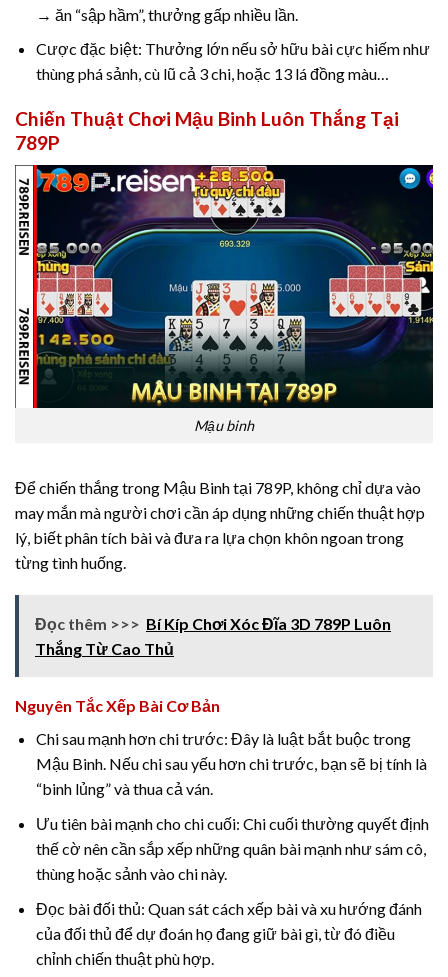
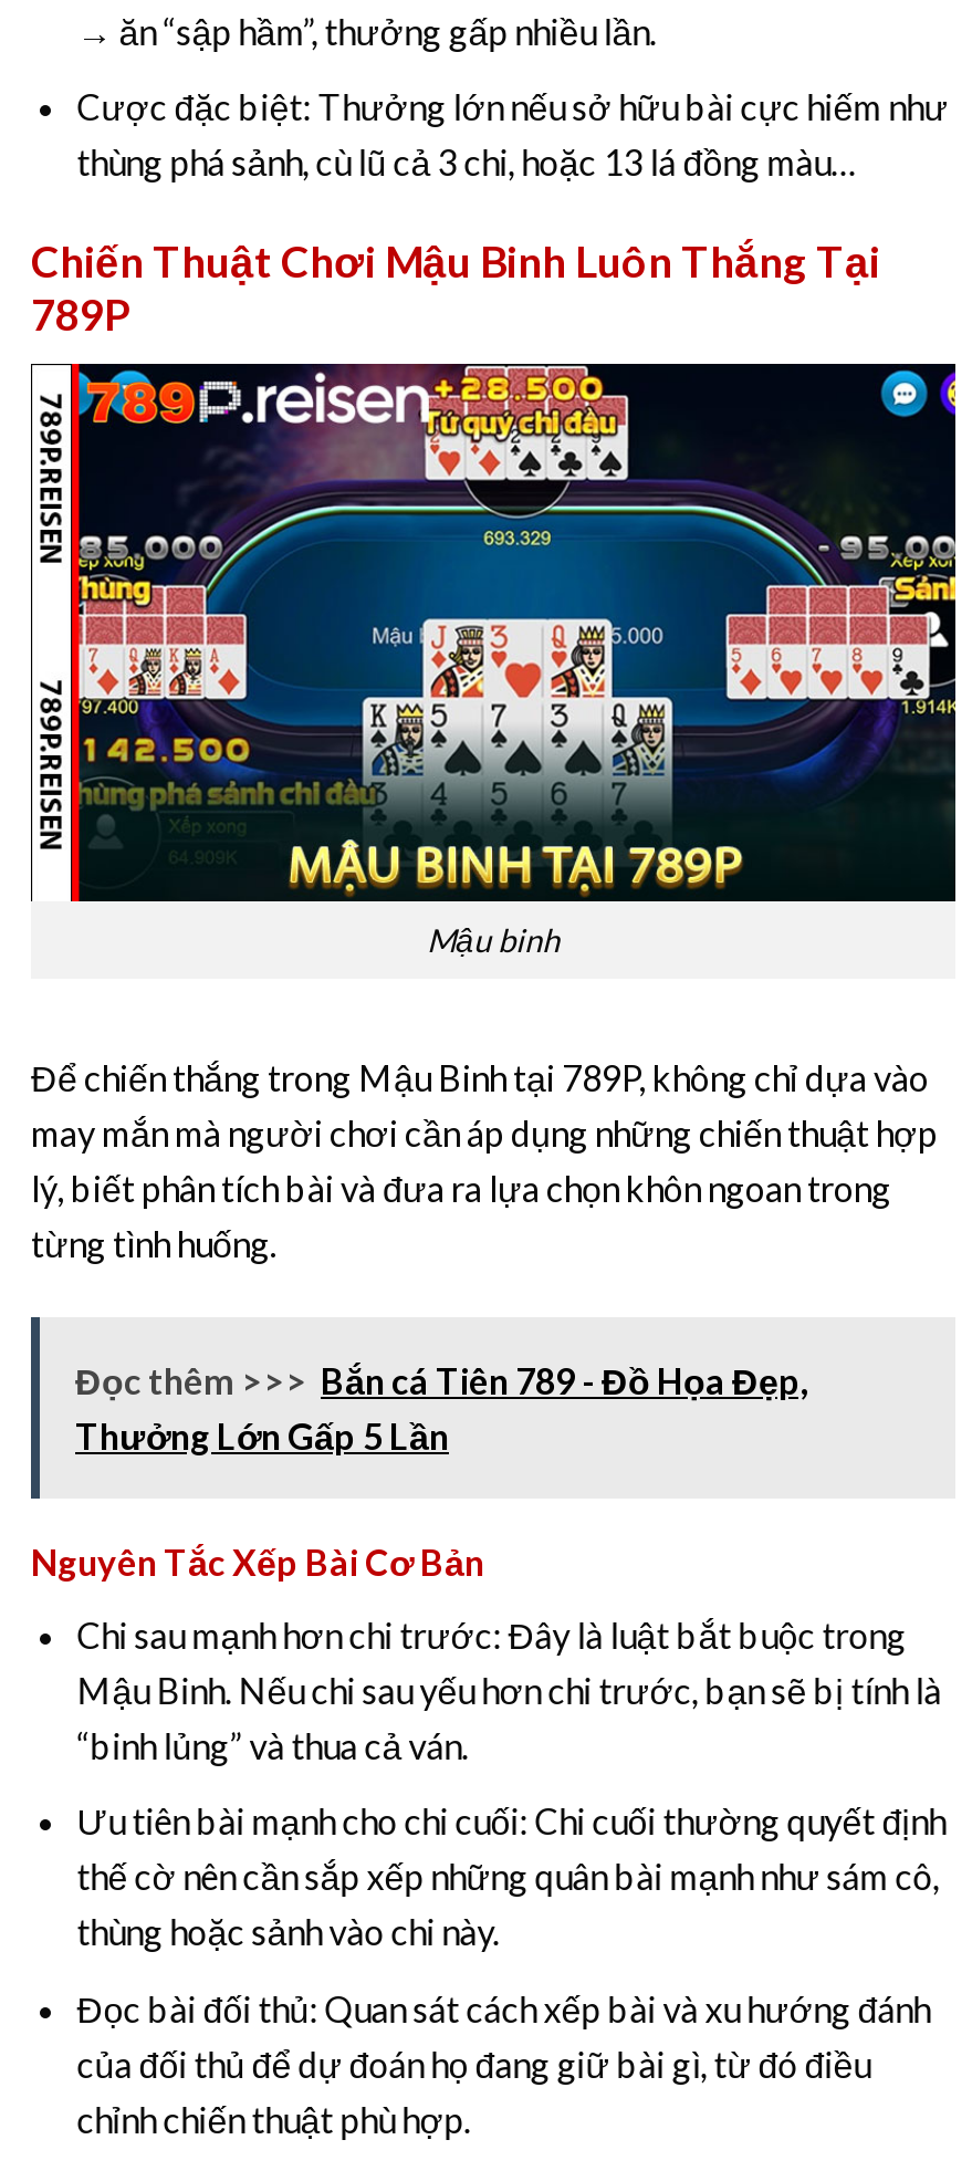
- Đọc thêm >>> Bí Kíp Chơi Xóc Đĩa 3D 789P Luôn
- Thắng Từ Cao Thủ
+ Đọc thêm >>> Bắn cá Tiên 789 - Đồ Họa Đẹp,
+ Thưởng Lớn Gấp 5 Lần
